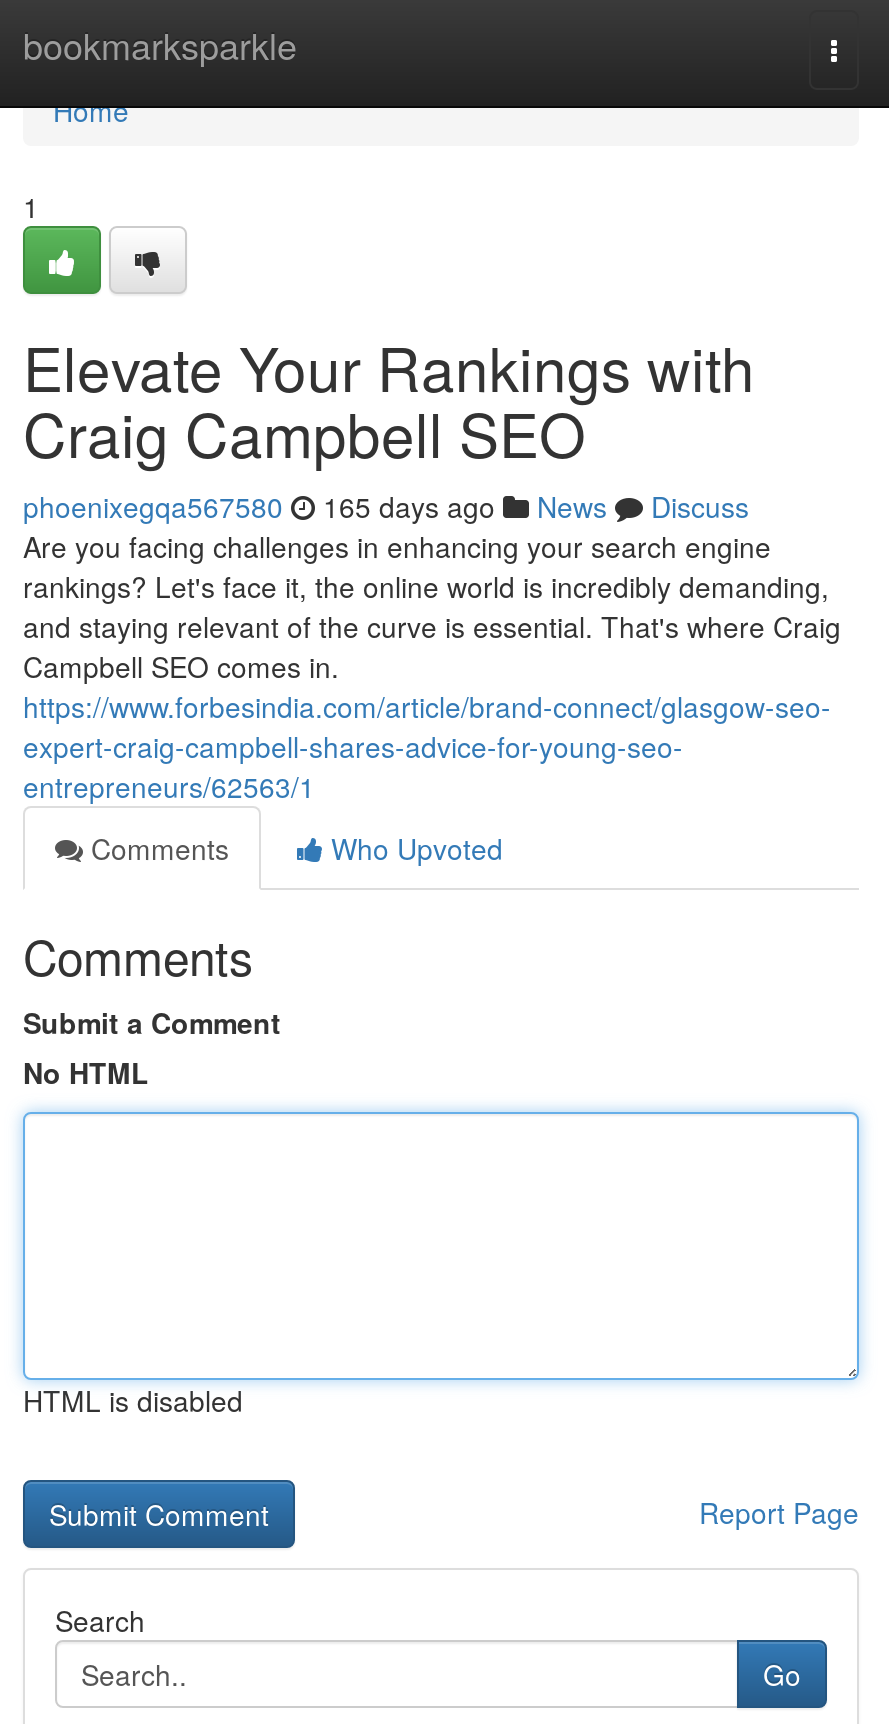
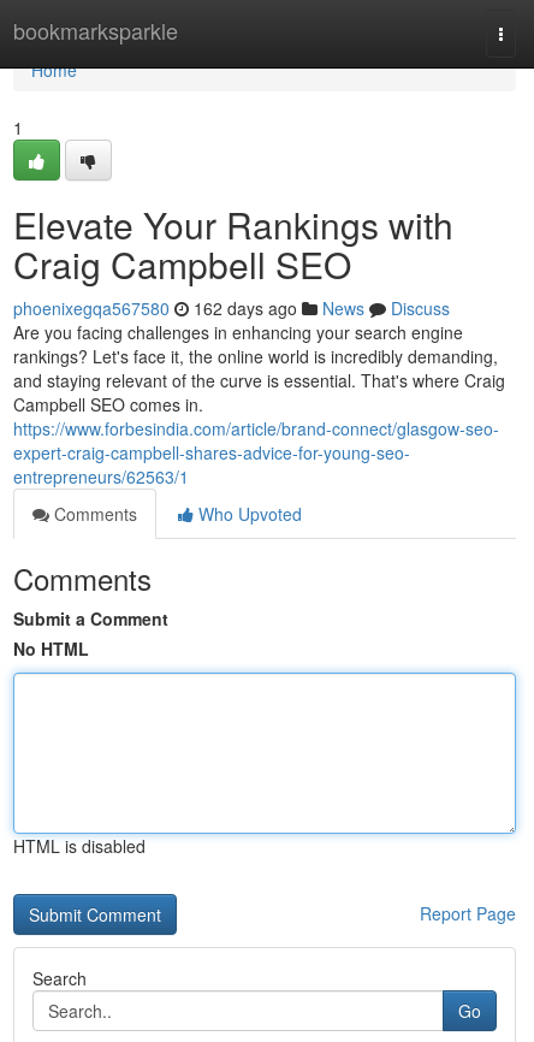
- phoenixegqa567580 165 days ago News Discuss
+ phoenixegqa567580 162 days ago News Discuss
